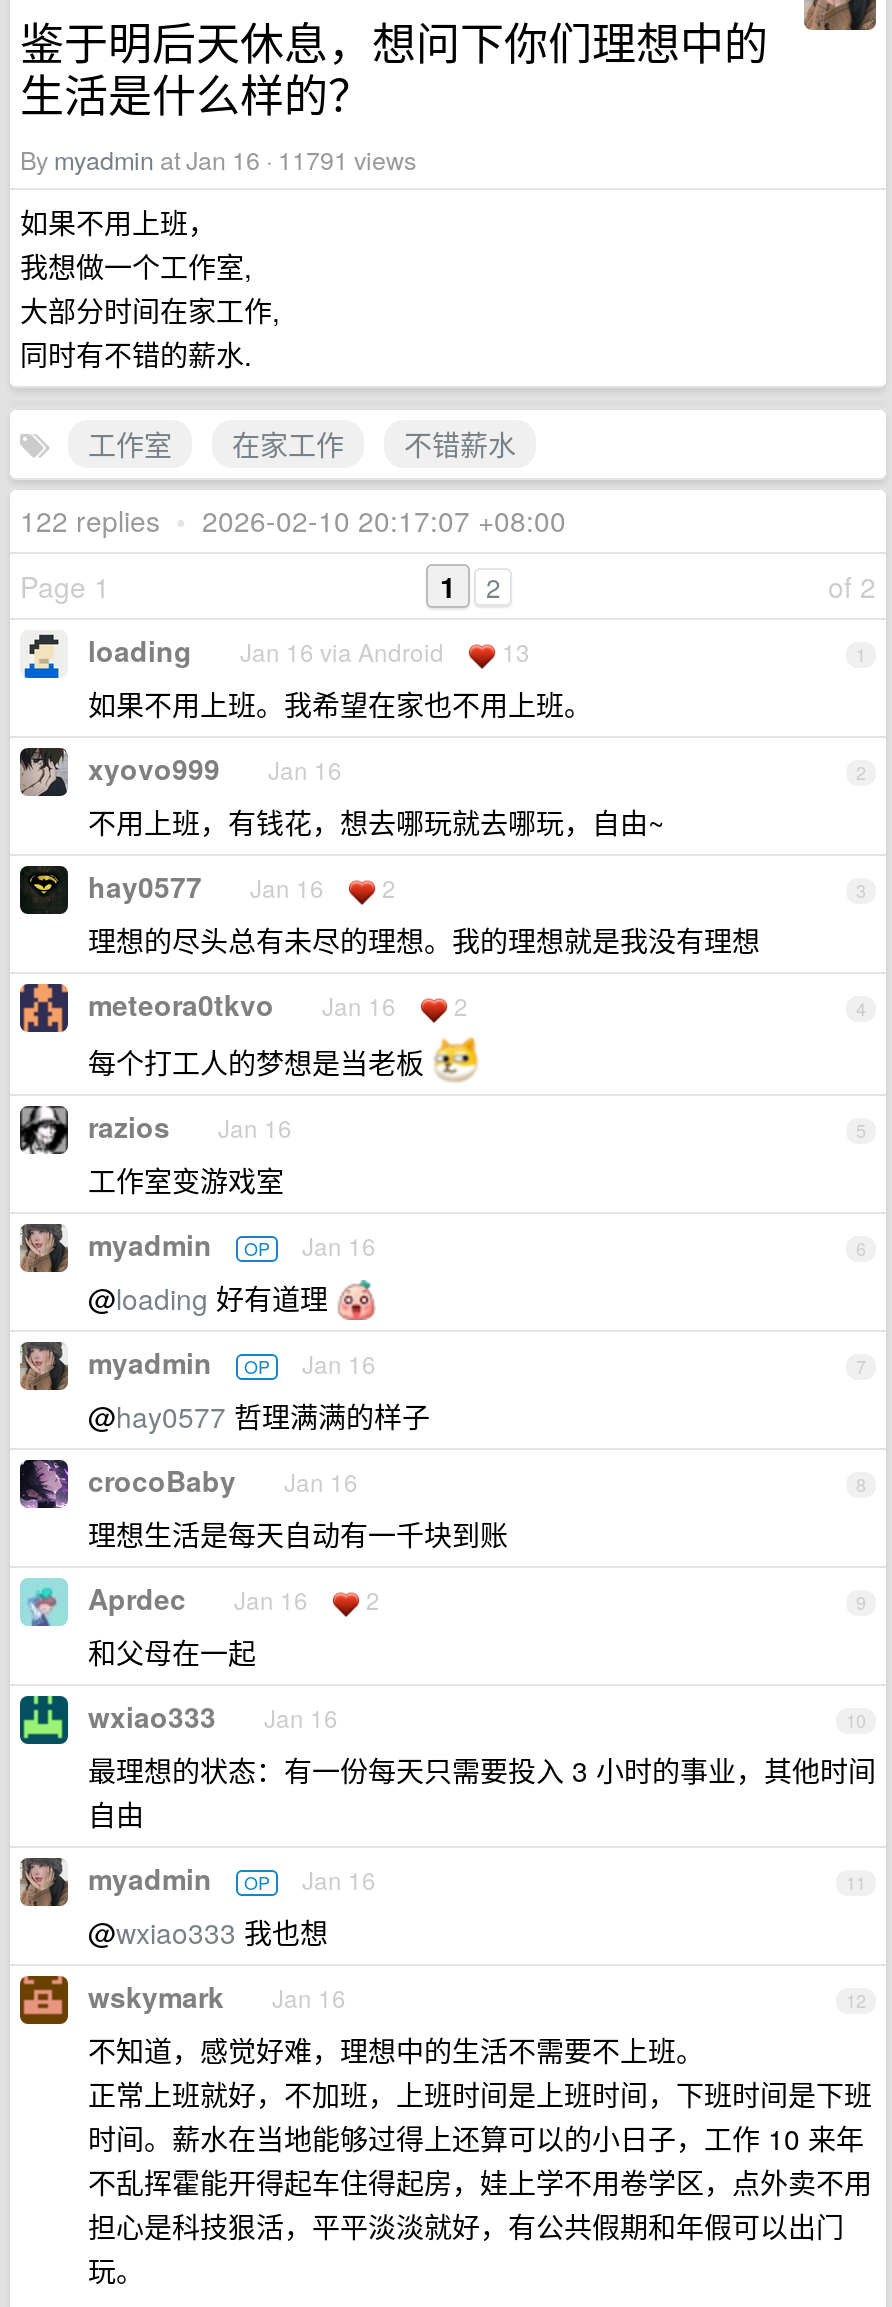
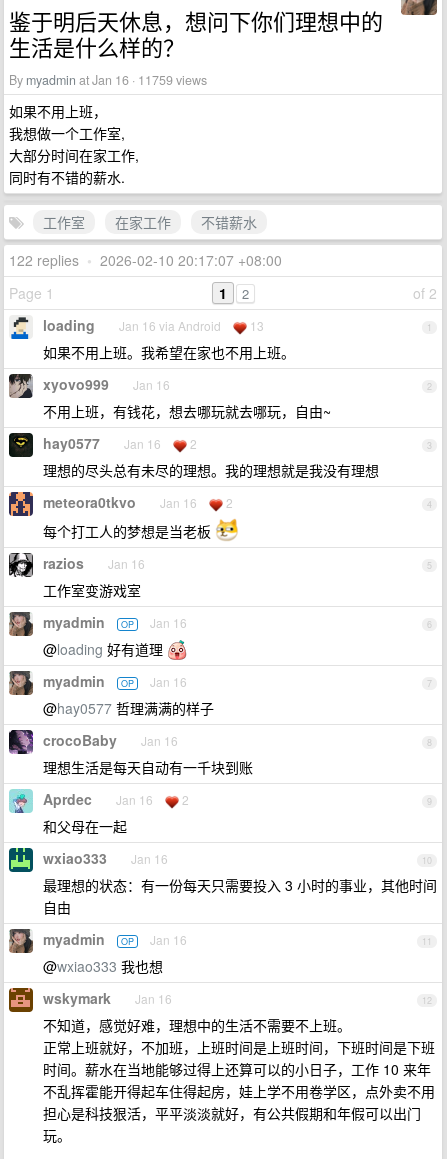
- By myadmin at Jan 16 · 11791 views
+ By myadmin at Jan 16 · 11759 views
